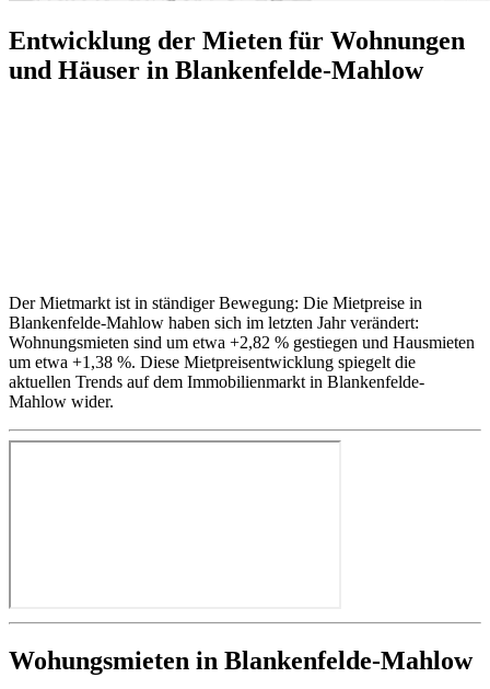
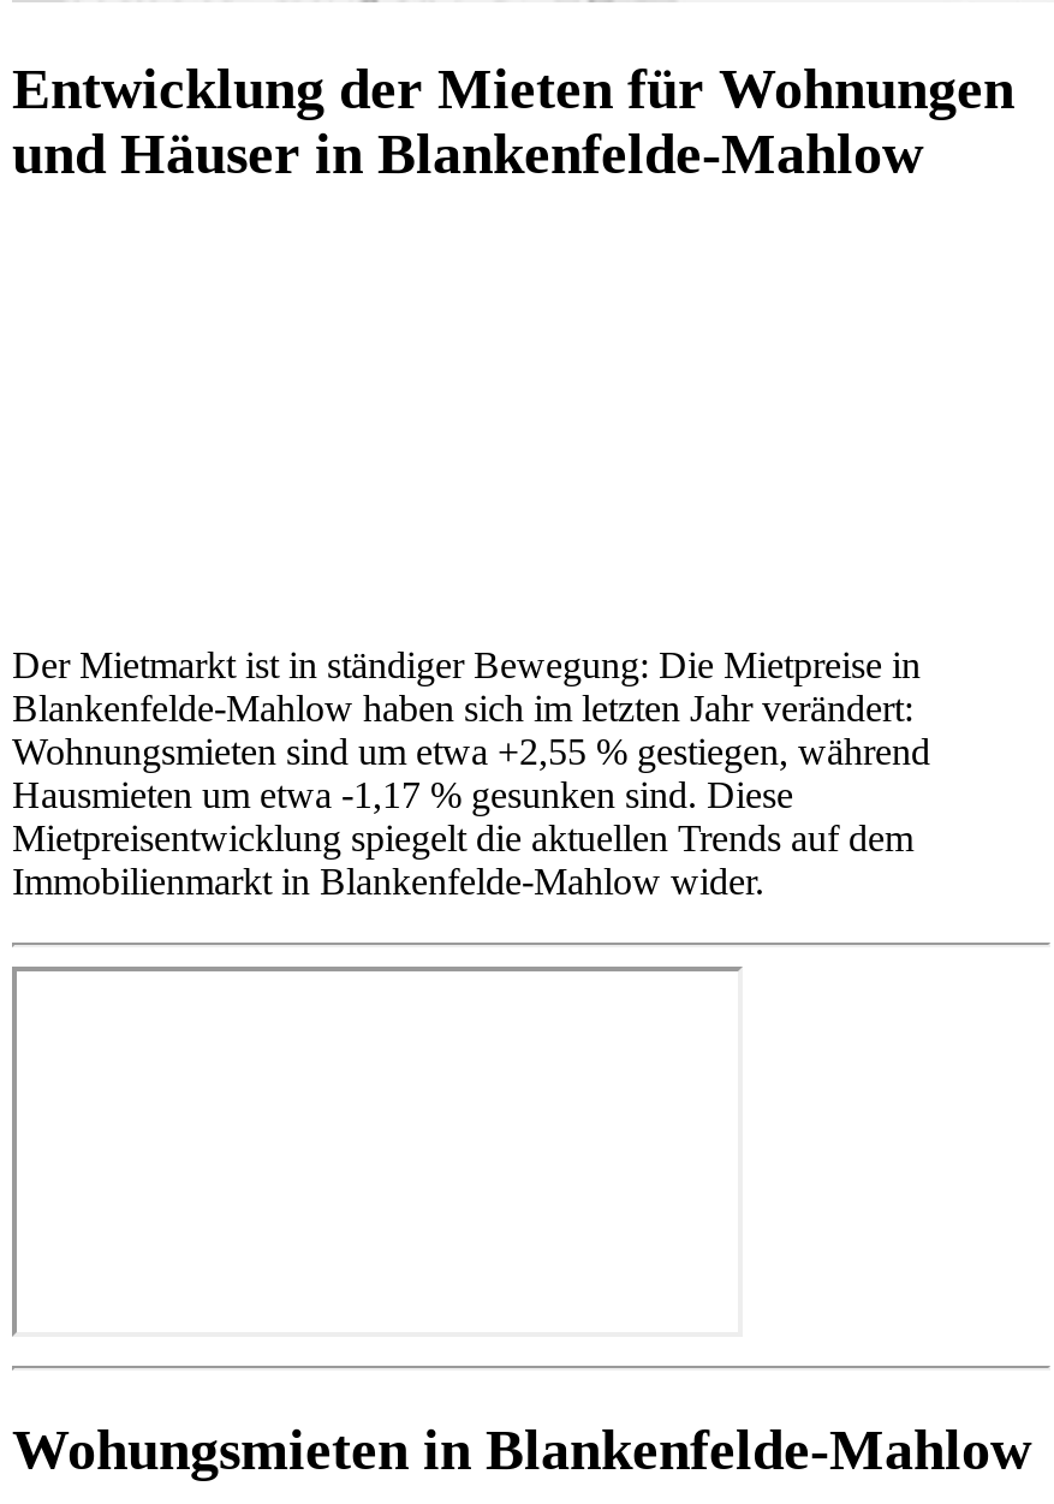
- Wohnungsmieten sind um etwa +2,82 % gestiegen und Hausmieten
- um etwa +1,38 %. Diese Mietpreisentwicklung spiegelt die
- aktuellen Trends auf dem Immobilienmarkt in Blankenfelde-
- Mahlow wider.
+ Wohnungsmieten sind um etwa +2,55 % gestiegen, während
+ Hausmieten um etwa -1,17 % gesunken sind. Diese
+ Mietpreisentwicklung spiegelt die aktuellen Trends auf dem
+ Immobilienmarkt in Blankenfelde-Mahlow wider.
